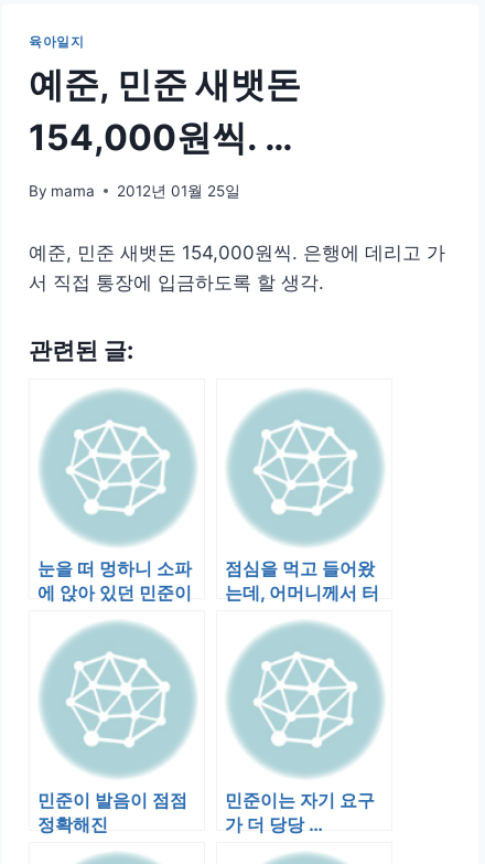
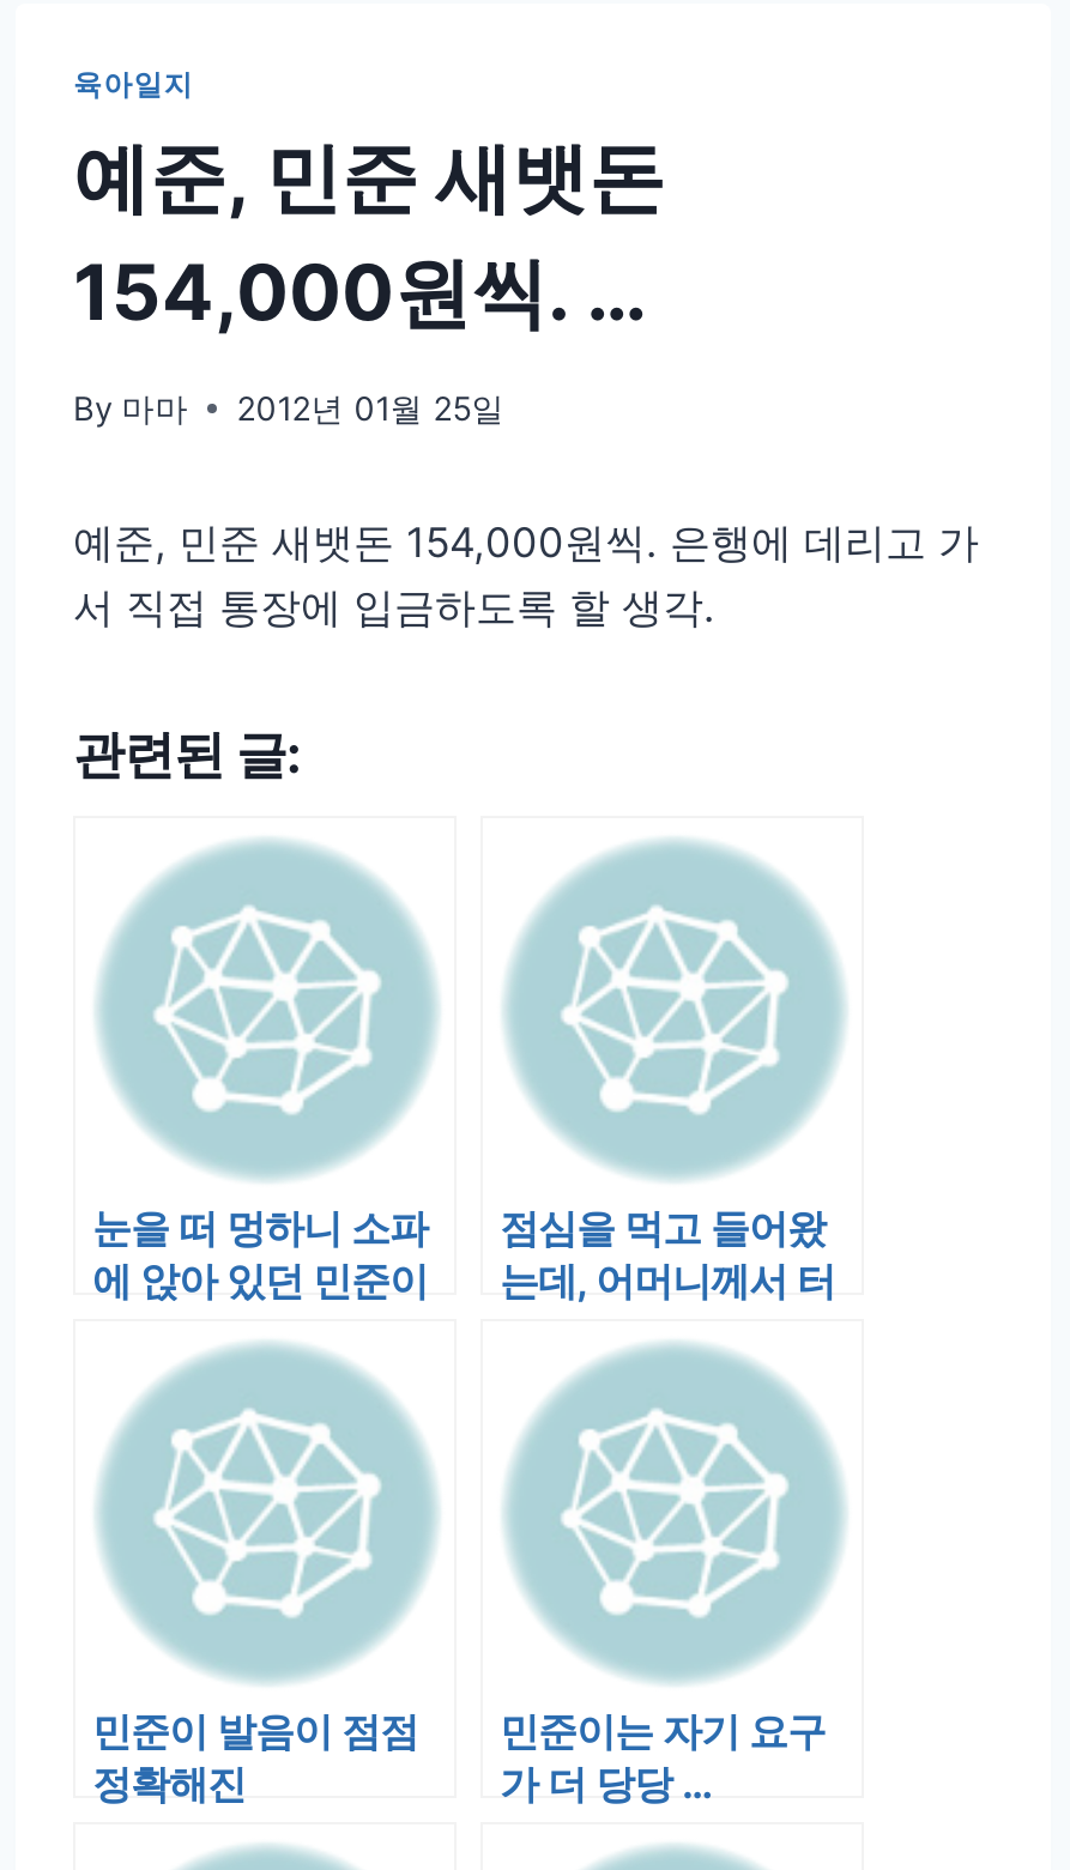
- By mama
+ By 마마
